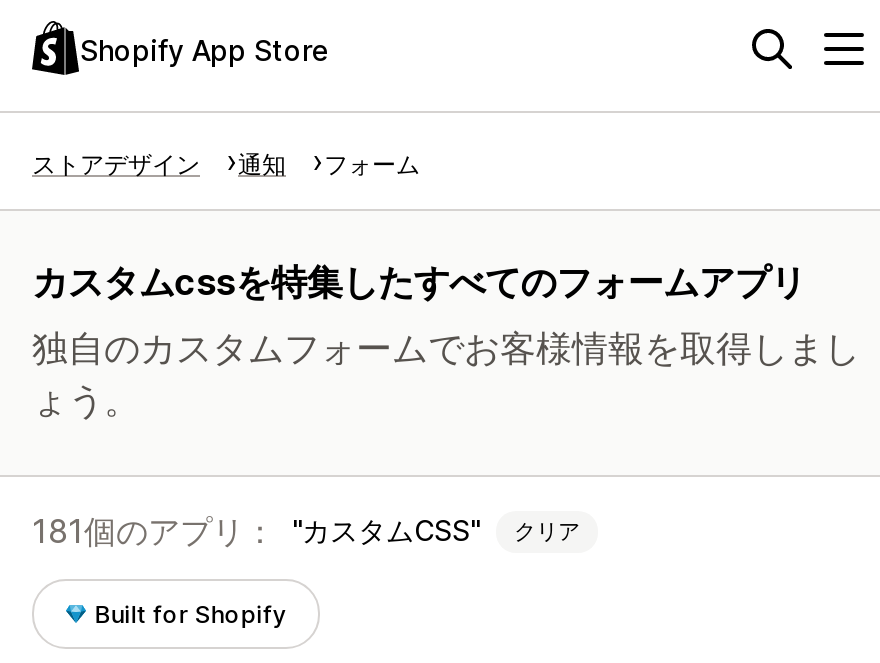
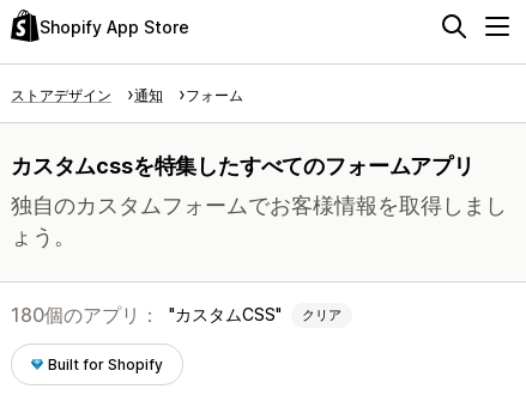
- 181個のアプリ： カスタムCSS クリア
+ 180個のアプリ： カスタムCSS クリア
